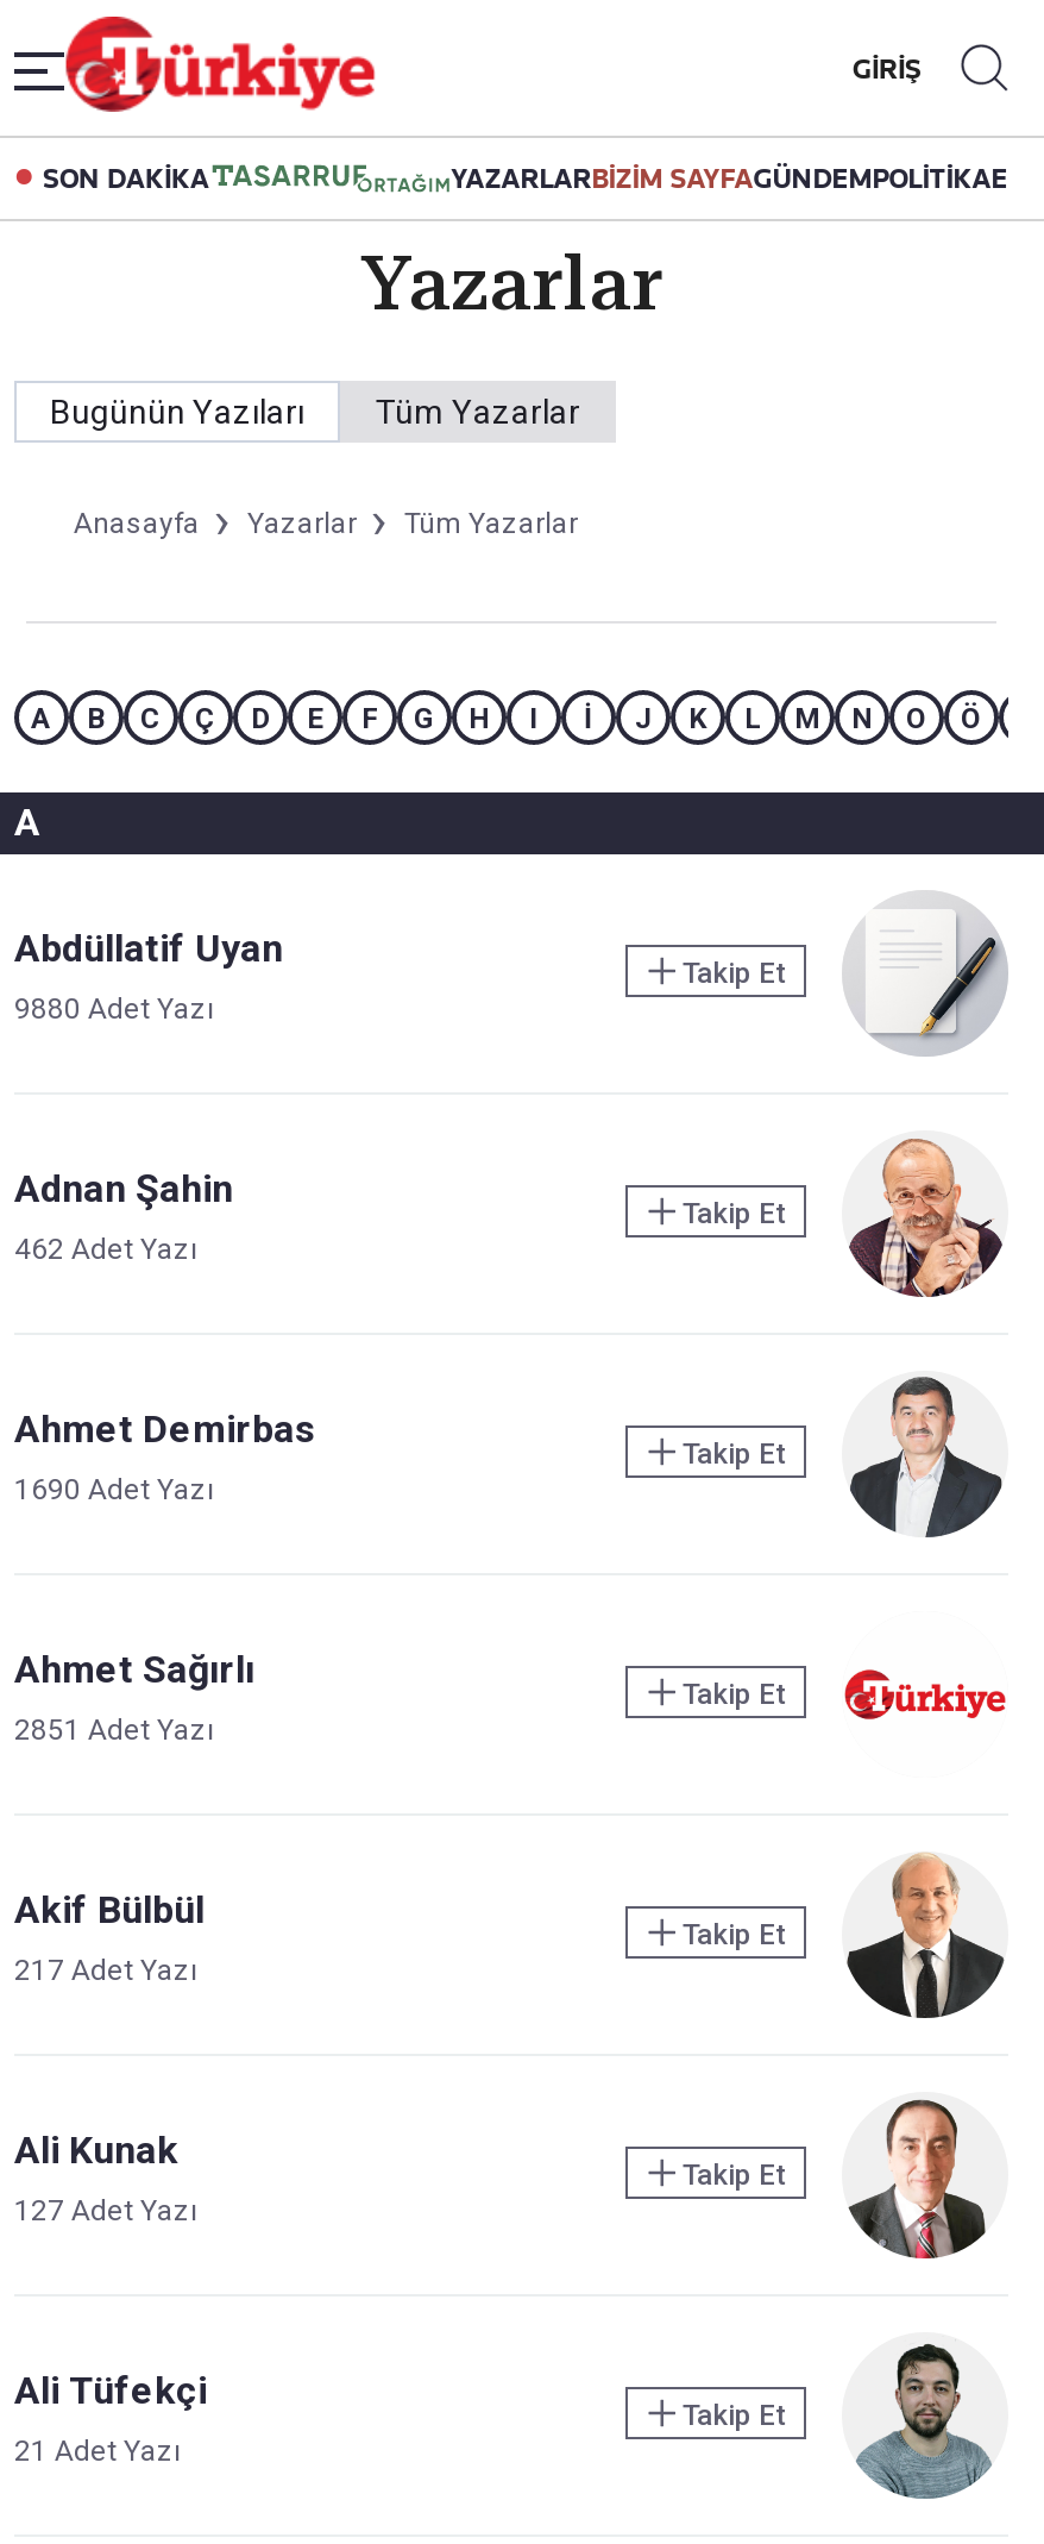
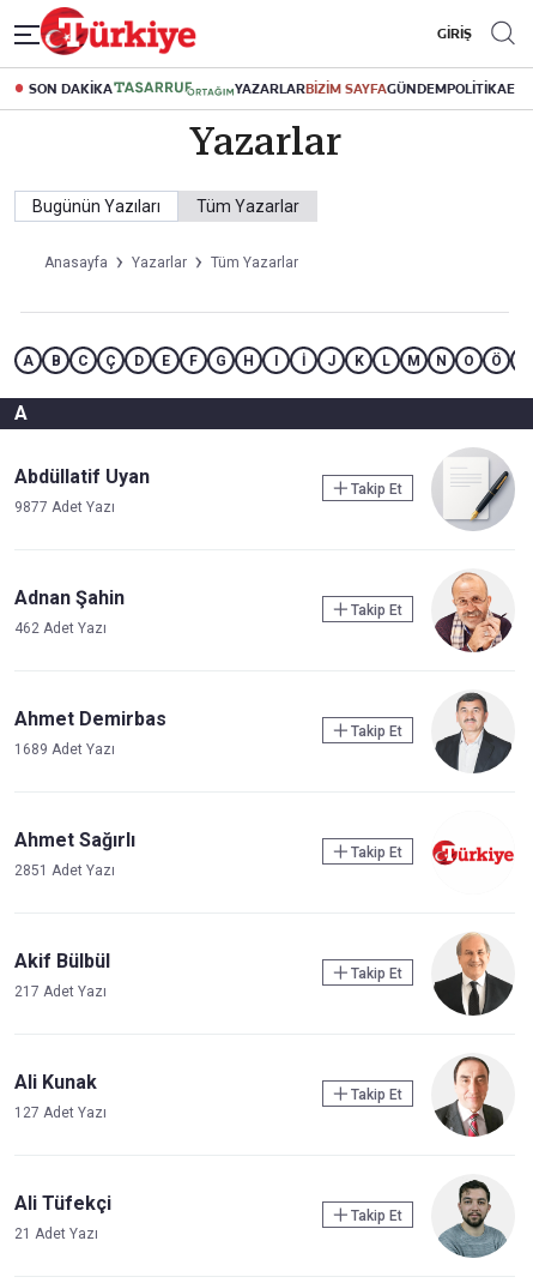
- 9880 Adet Yazı
+ 9877 Adet Yazı

- 1690 Adet Yazı
+ 1689 Adet Yazı
